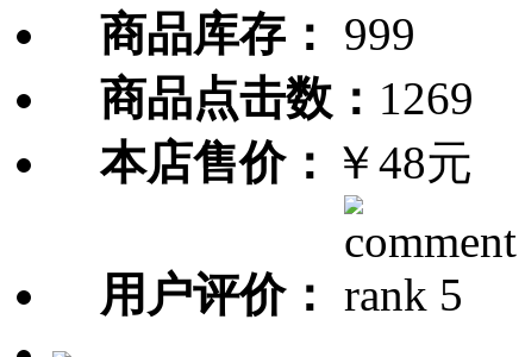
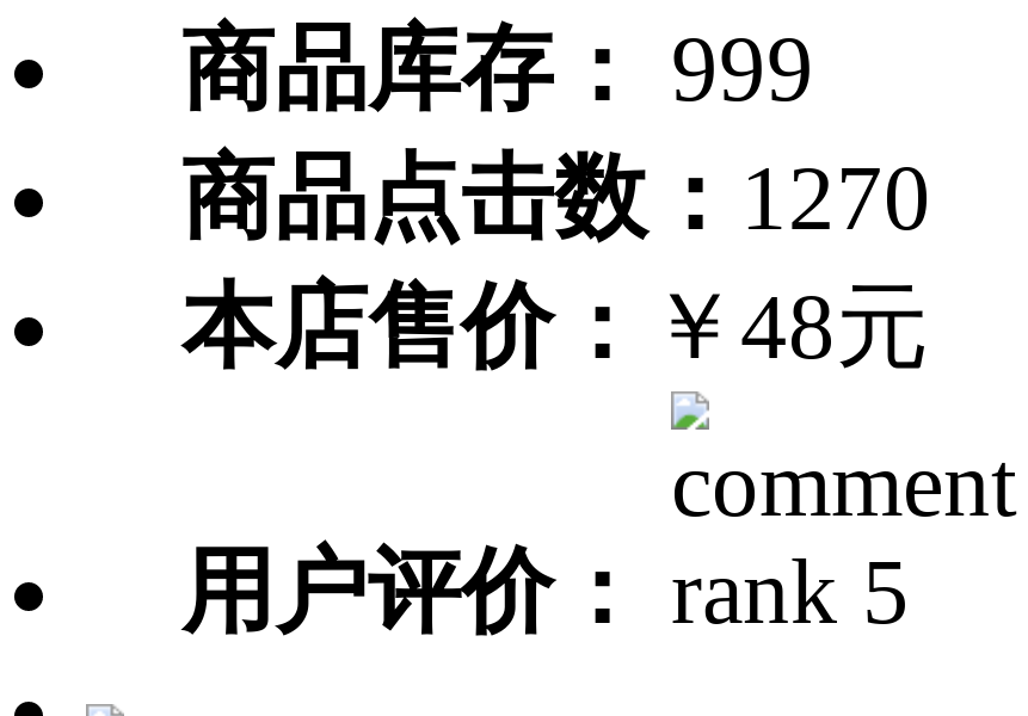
- 商品点击数：1269
+ 商品点击数：1270
